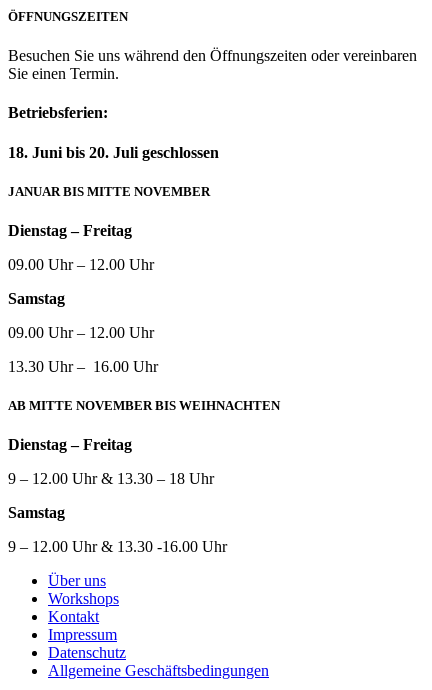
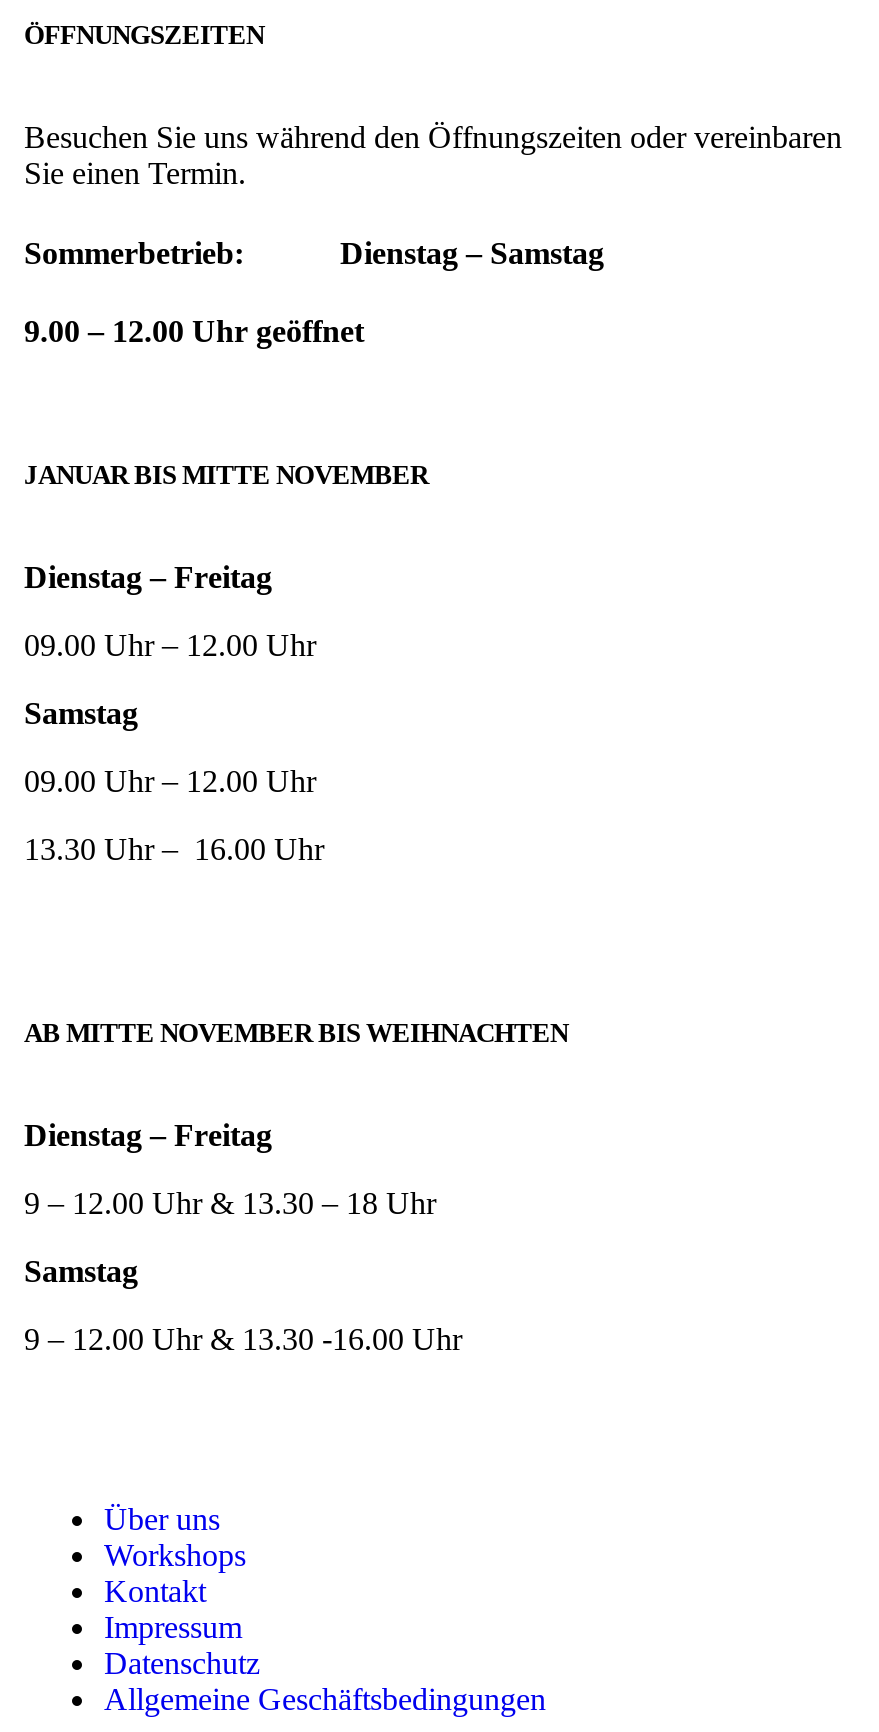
- Betriebsferien:
+ Sommerbetrieb: Dienstag – Samstag

- 18. Juni bis 20. Juli geschlossen
+ 9.00 – 12.00 Uhr geöffnet
